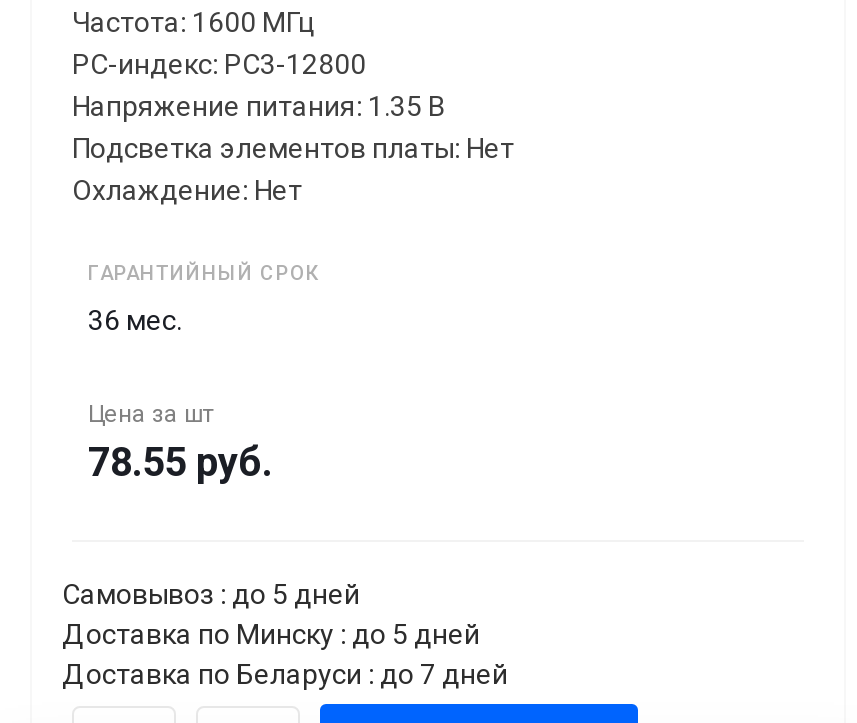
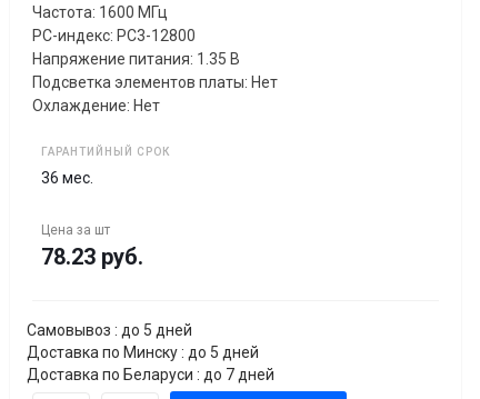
- 78.55 руб.
+ 78.23 руб.
